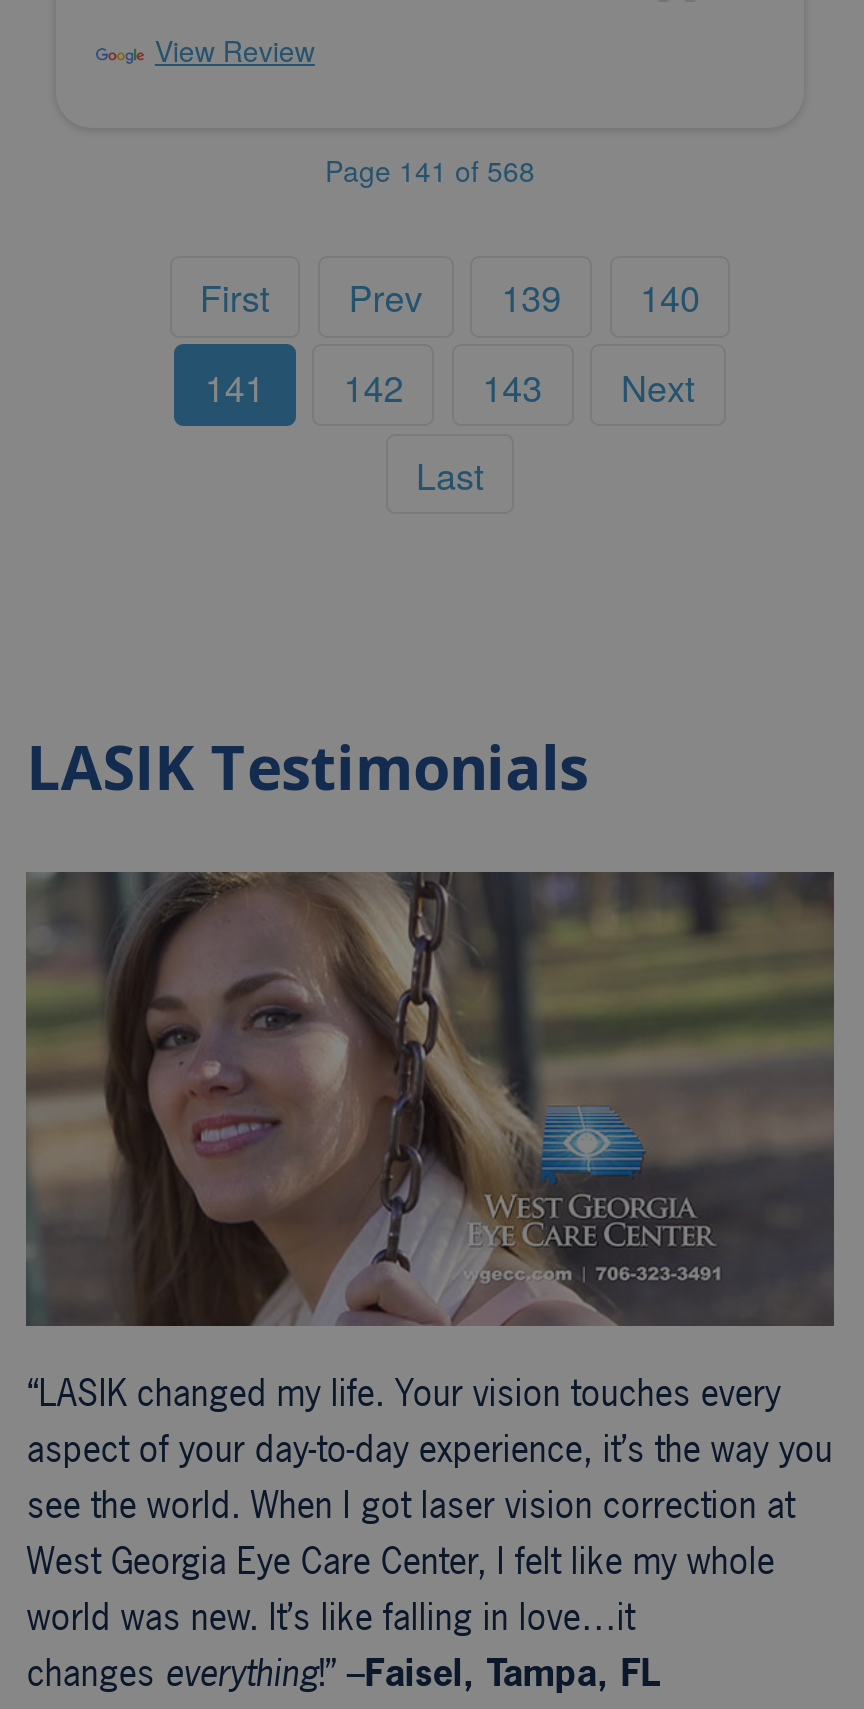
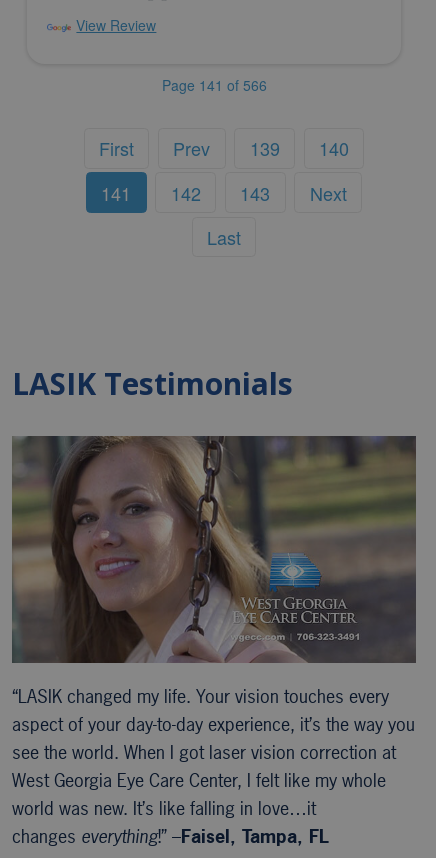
- Page 141 of 568
+ Page 141 of 566
